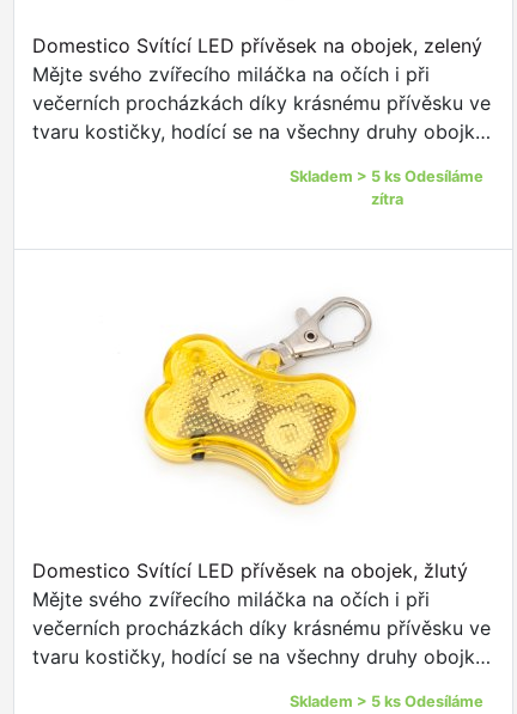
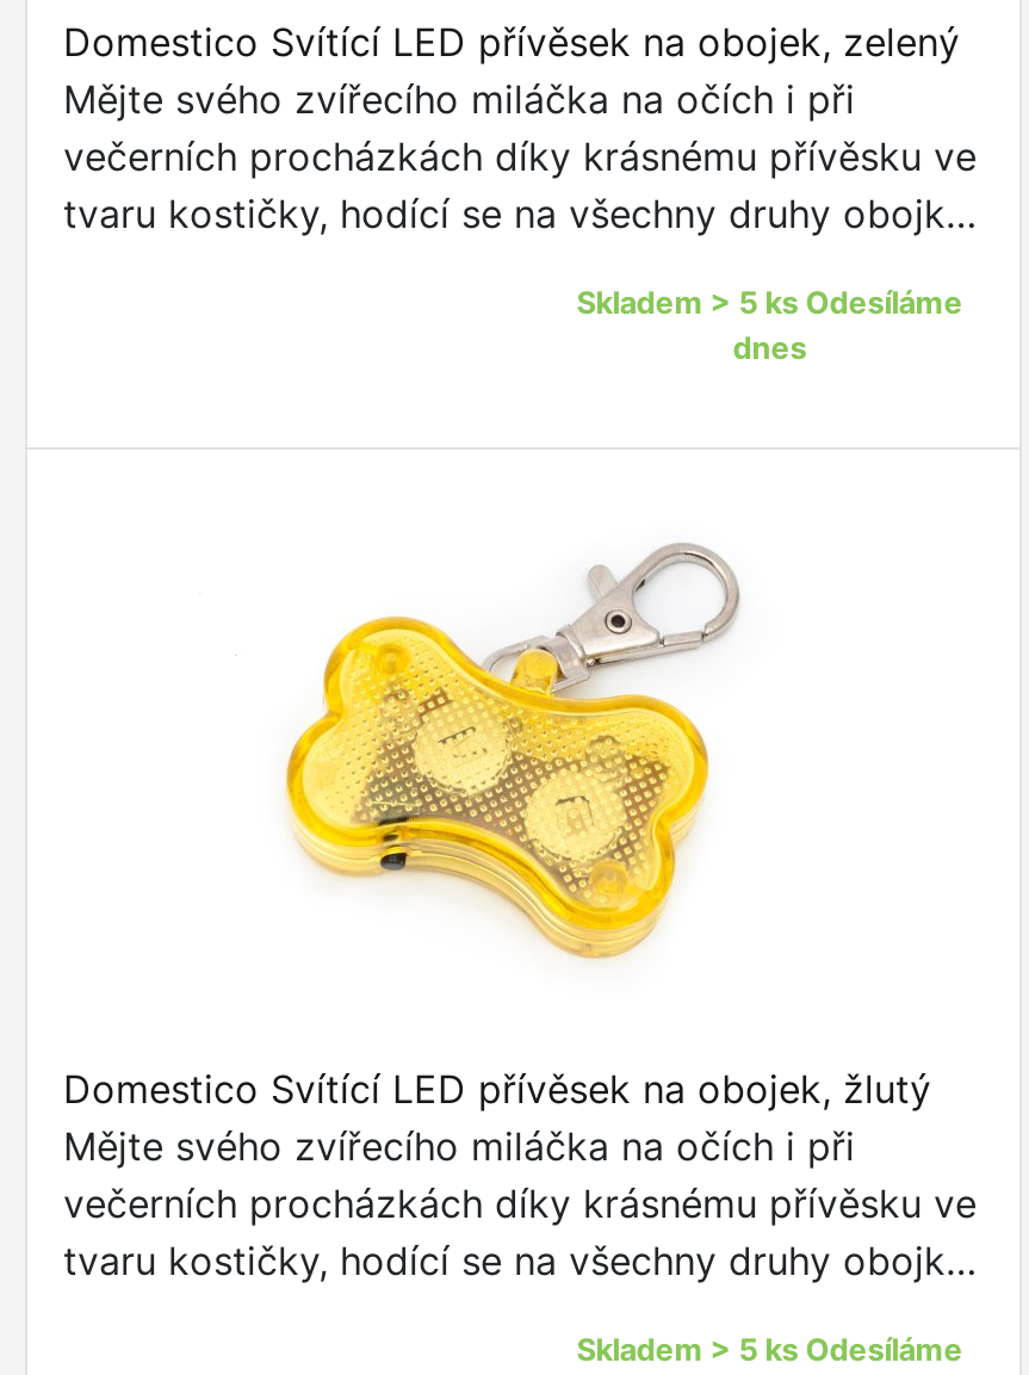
- zítra
+ dnes
